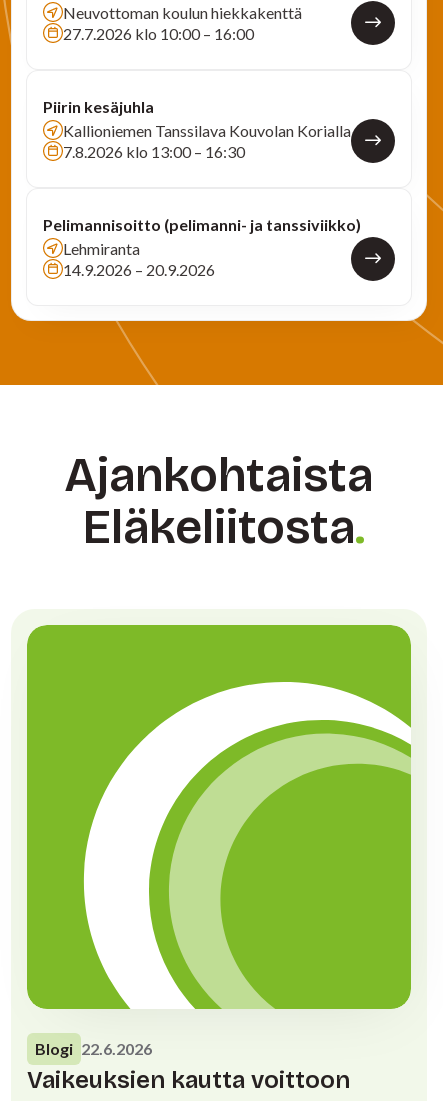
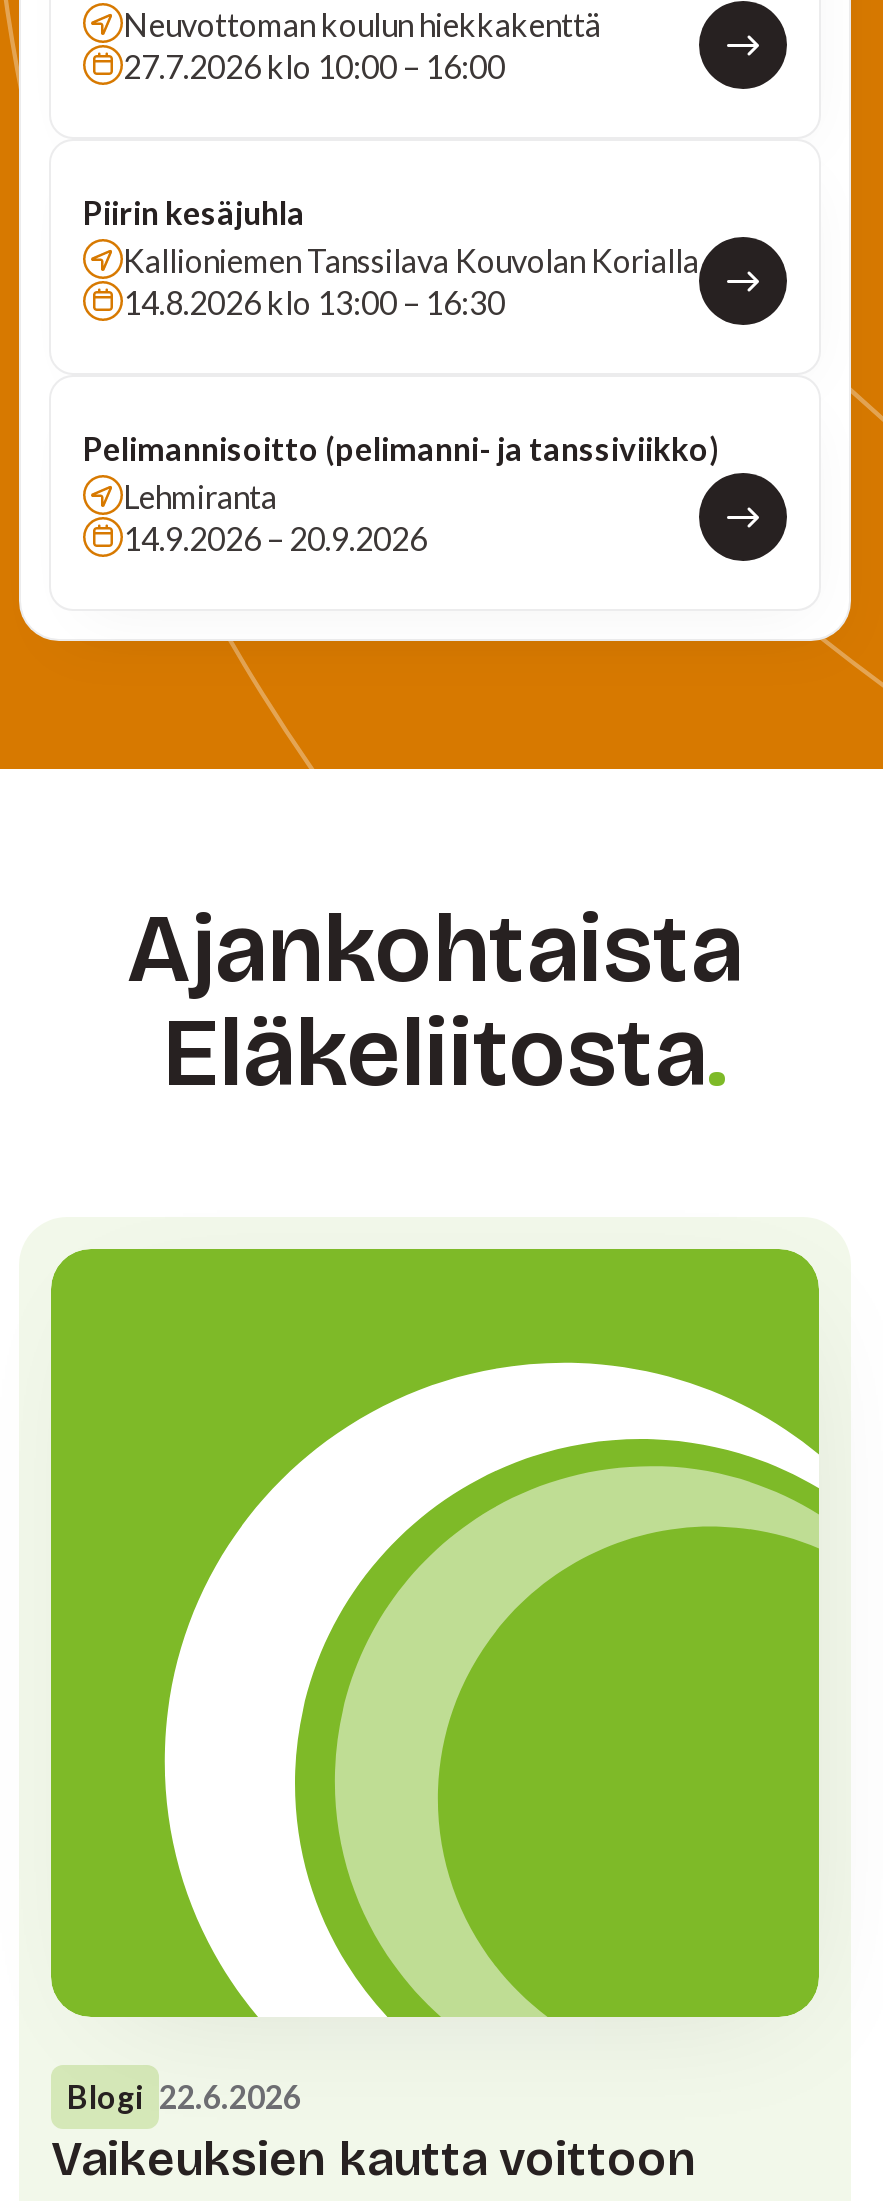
- 7.8.2026 klo 13:00 – 16:30
+ 14.8.2026 klo 13:00 – 16:30
